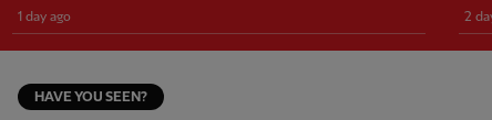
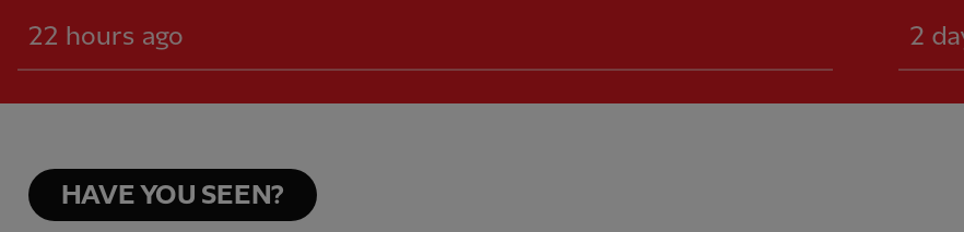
- 1 day ago
+ 22 hours ago
